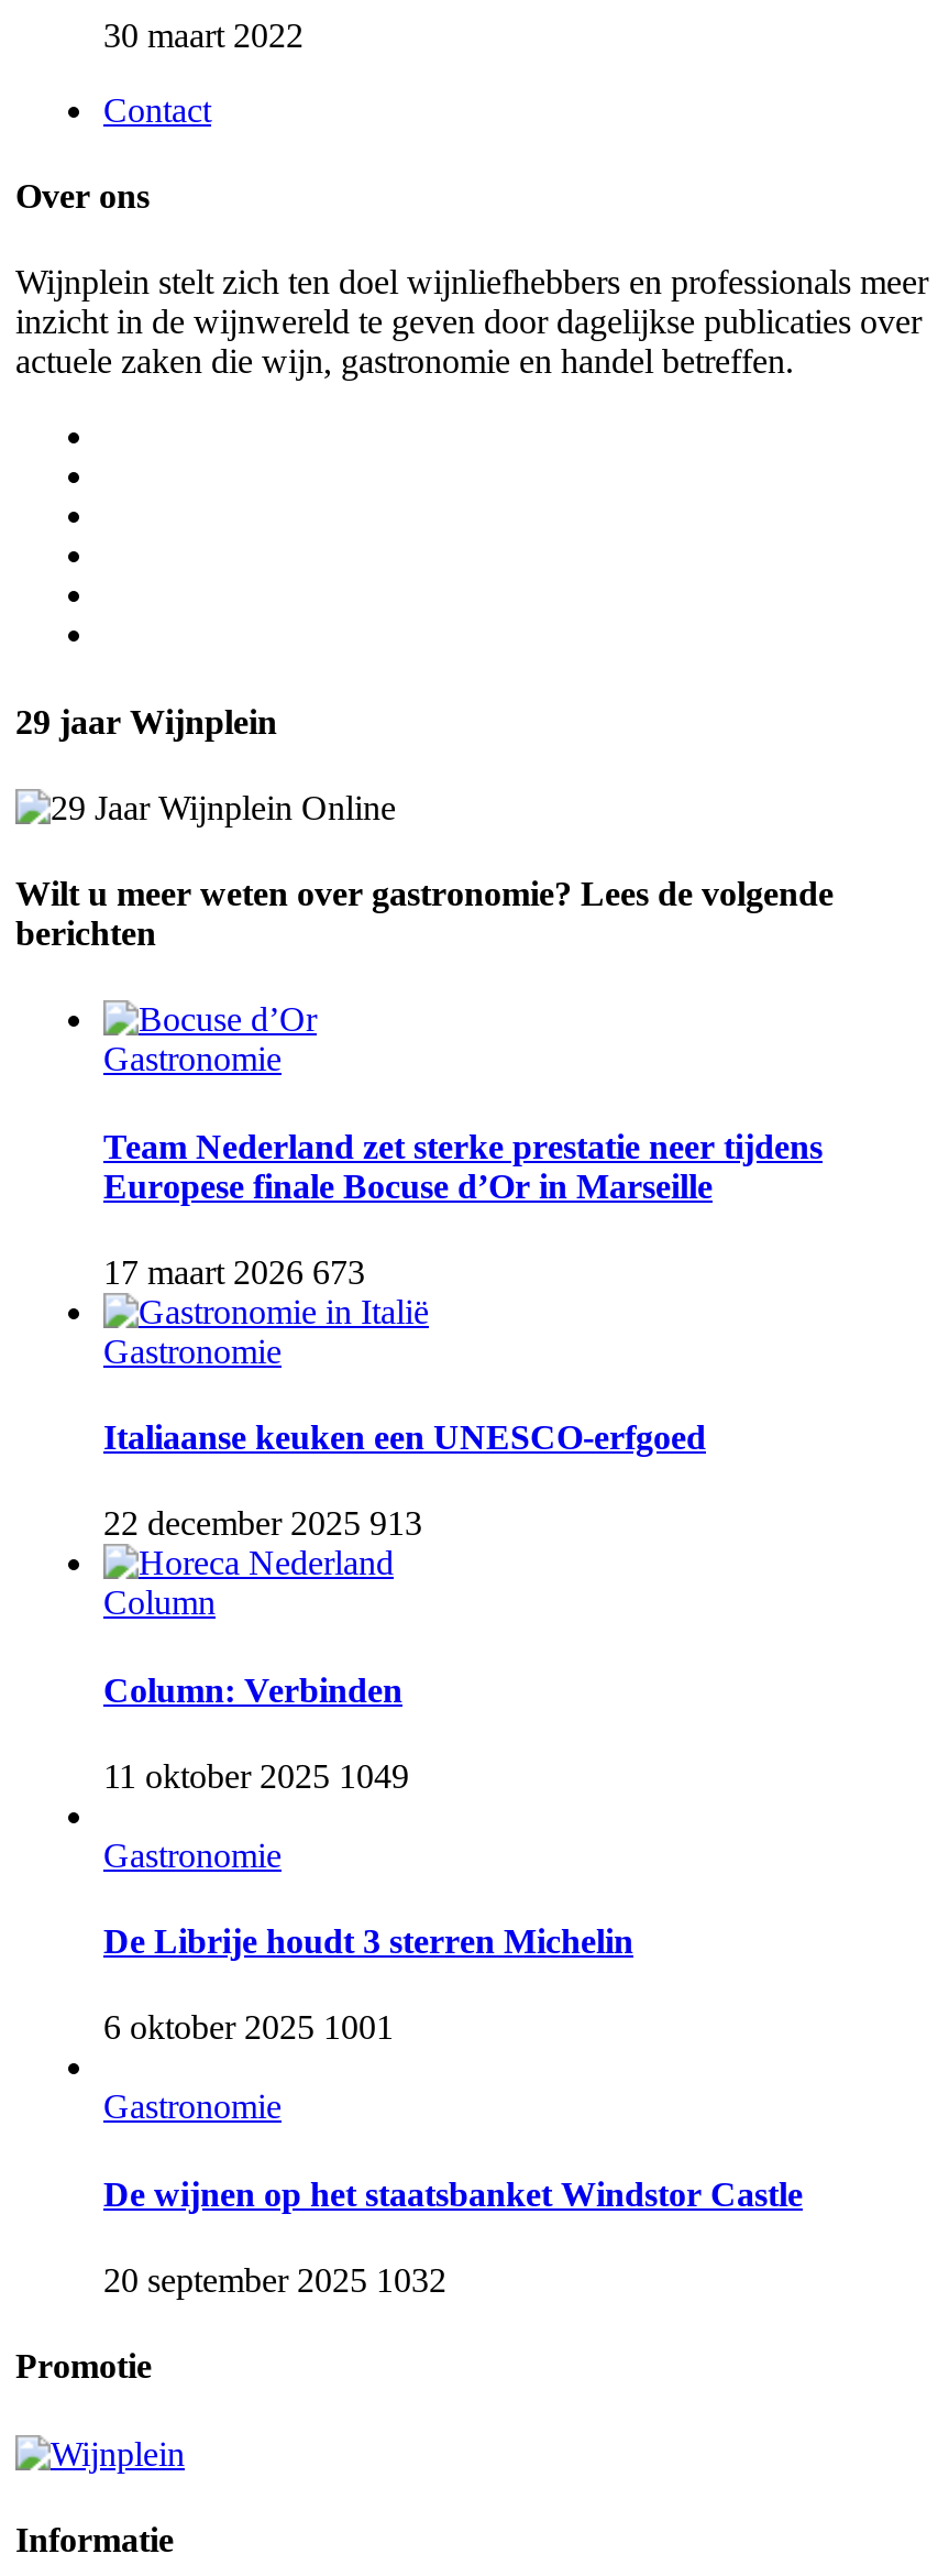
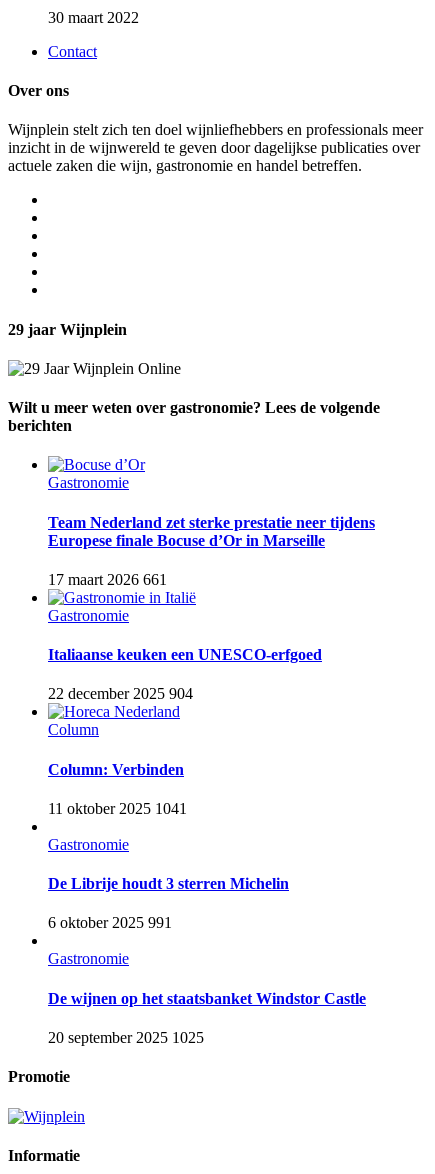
- 17 maart 2026 673
+ 17 maart 2026 661

- 22 december 2025 913
+ 22 december 2025 904

- 11 oktober 2025 1049
+ 11 oktober 2025 1041

- 6 oktober 2025 1001
+ 6 oktober 2025 991

- 20 september 2025 1032
+ 20 september 2025 1025
